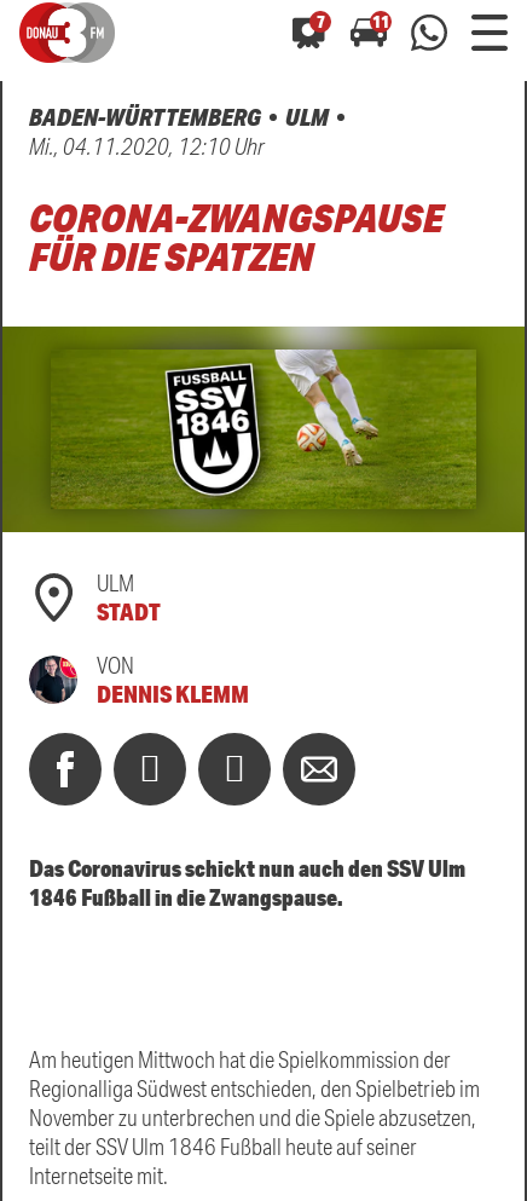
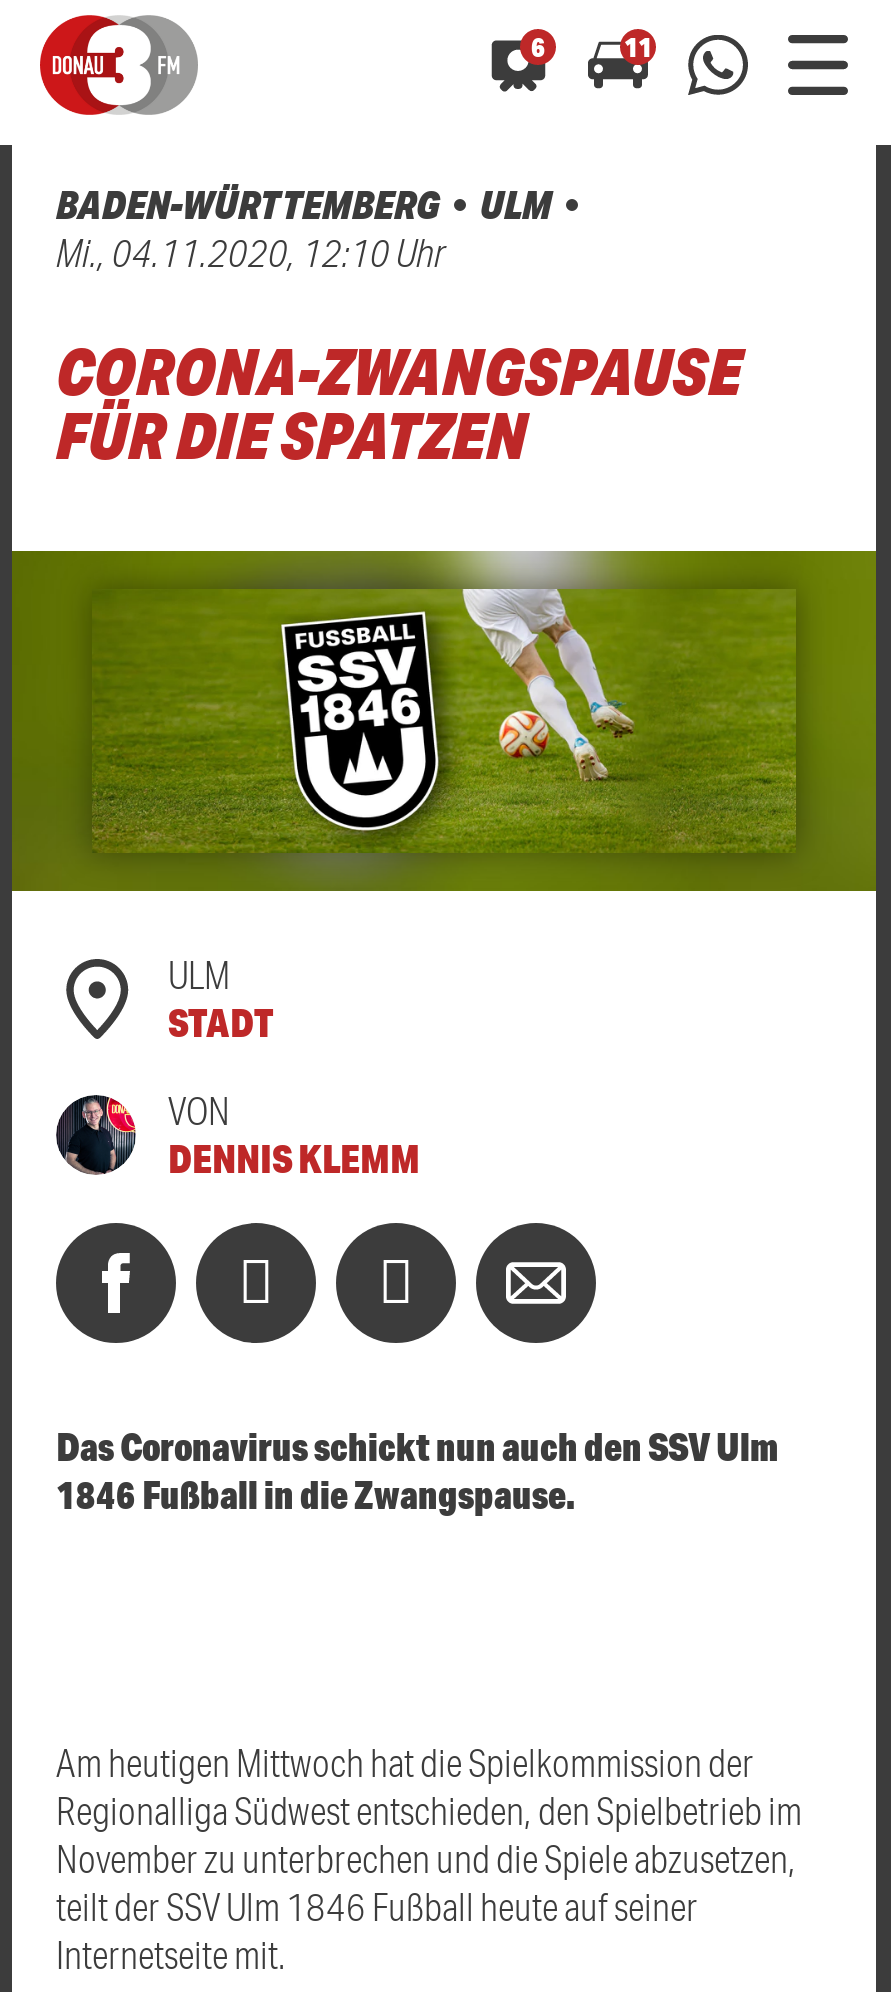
- 7
+ 6
